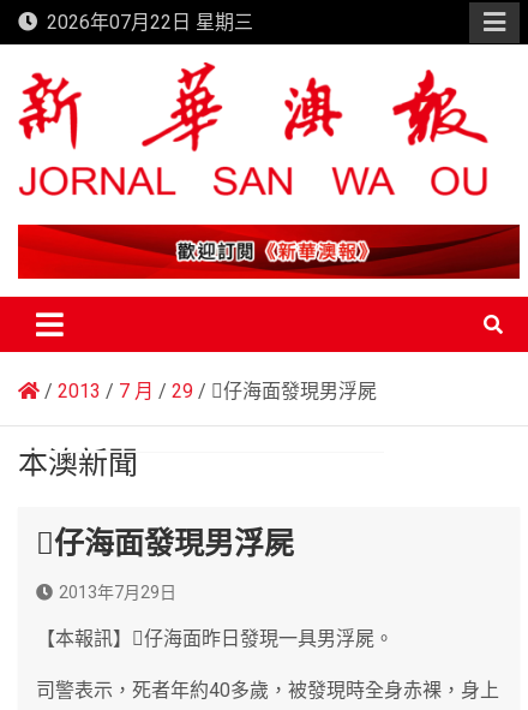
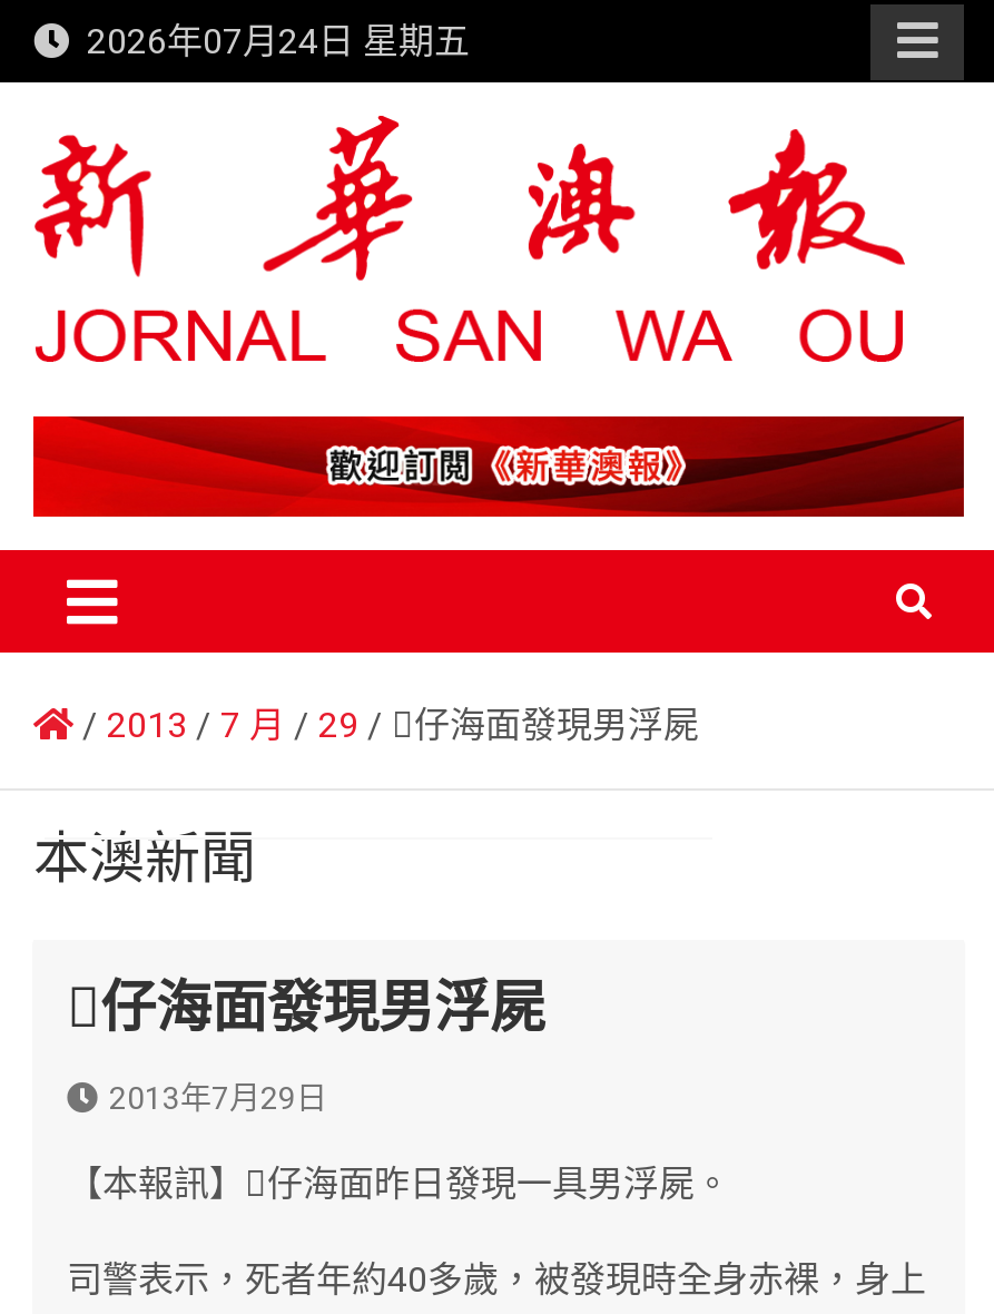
- 2026年07月22日 星期三
+ 2026年07月24日 星期五
